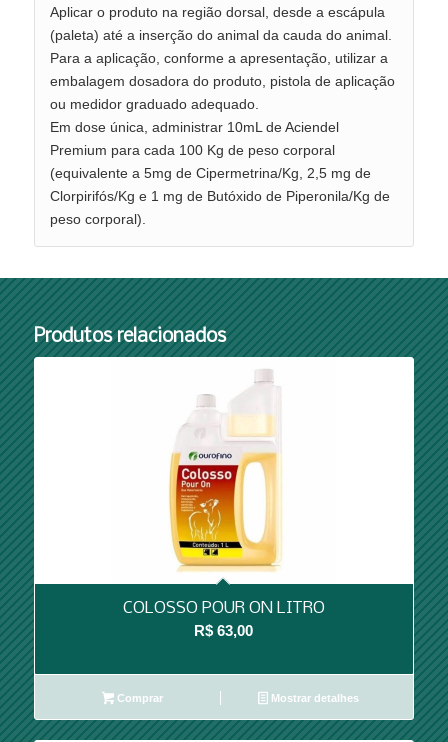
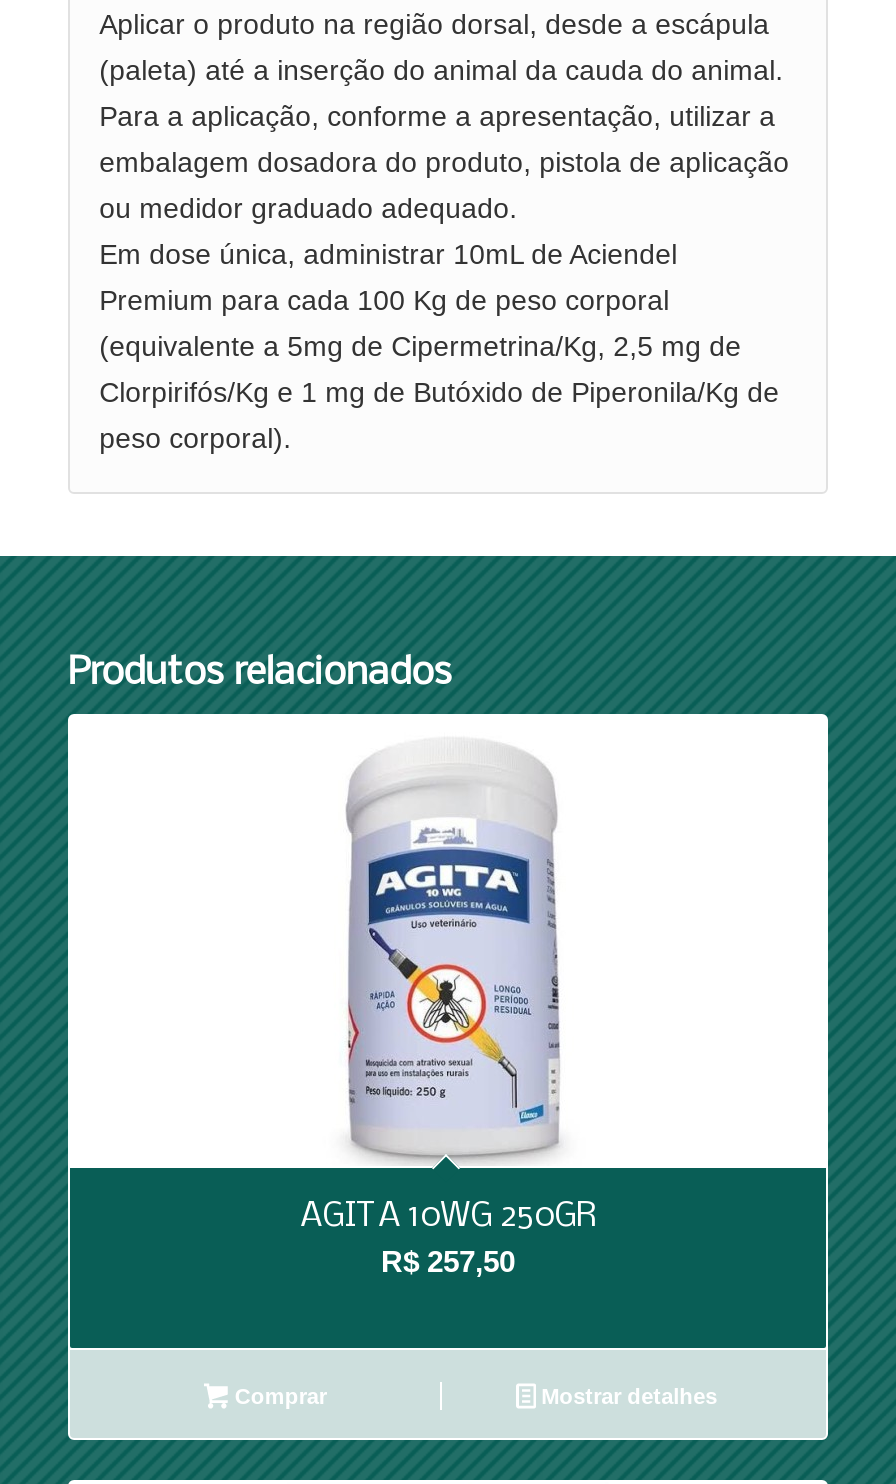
- [image]
- COLOSSO POUR ON LITRO
- R$63,00
+ [image]
+ AGITA 10WG 250GR
+ R$257,50
